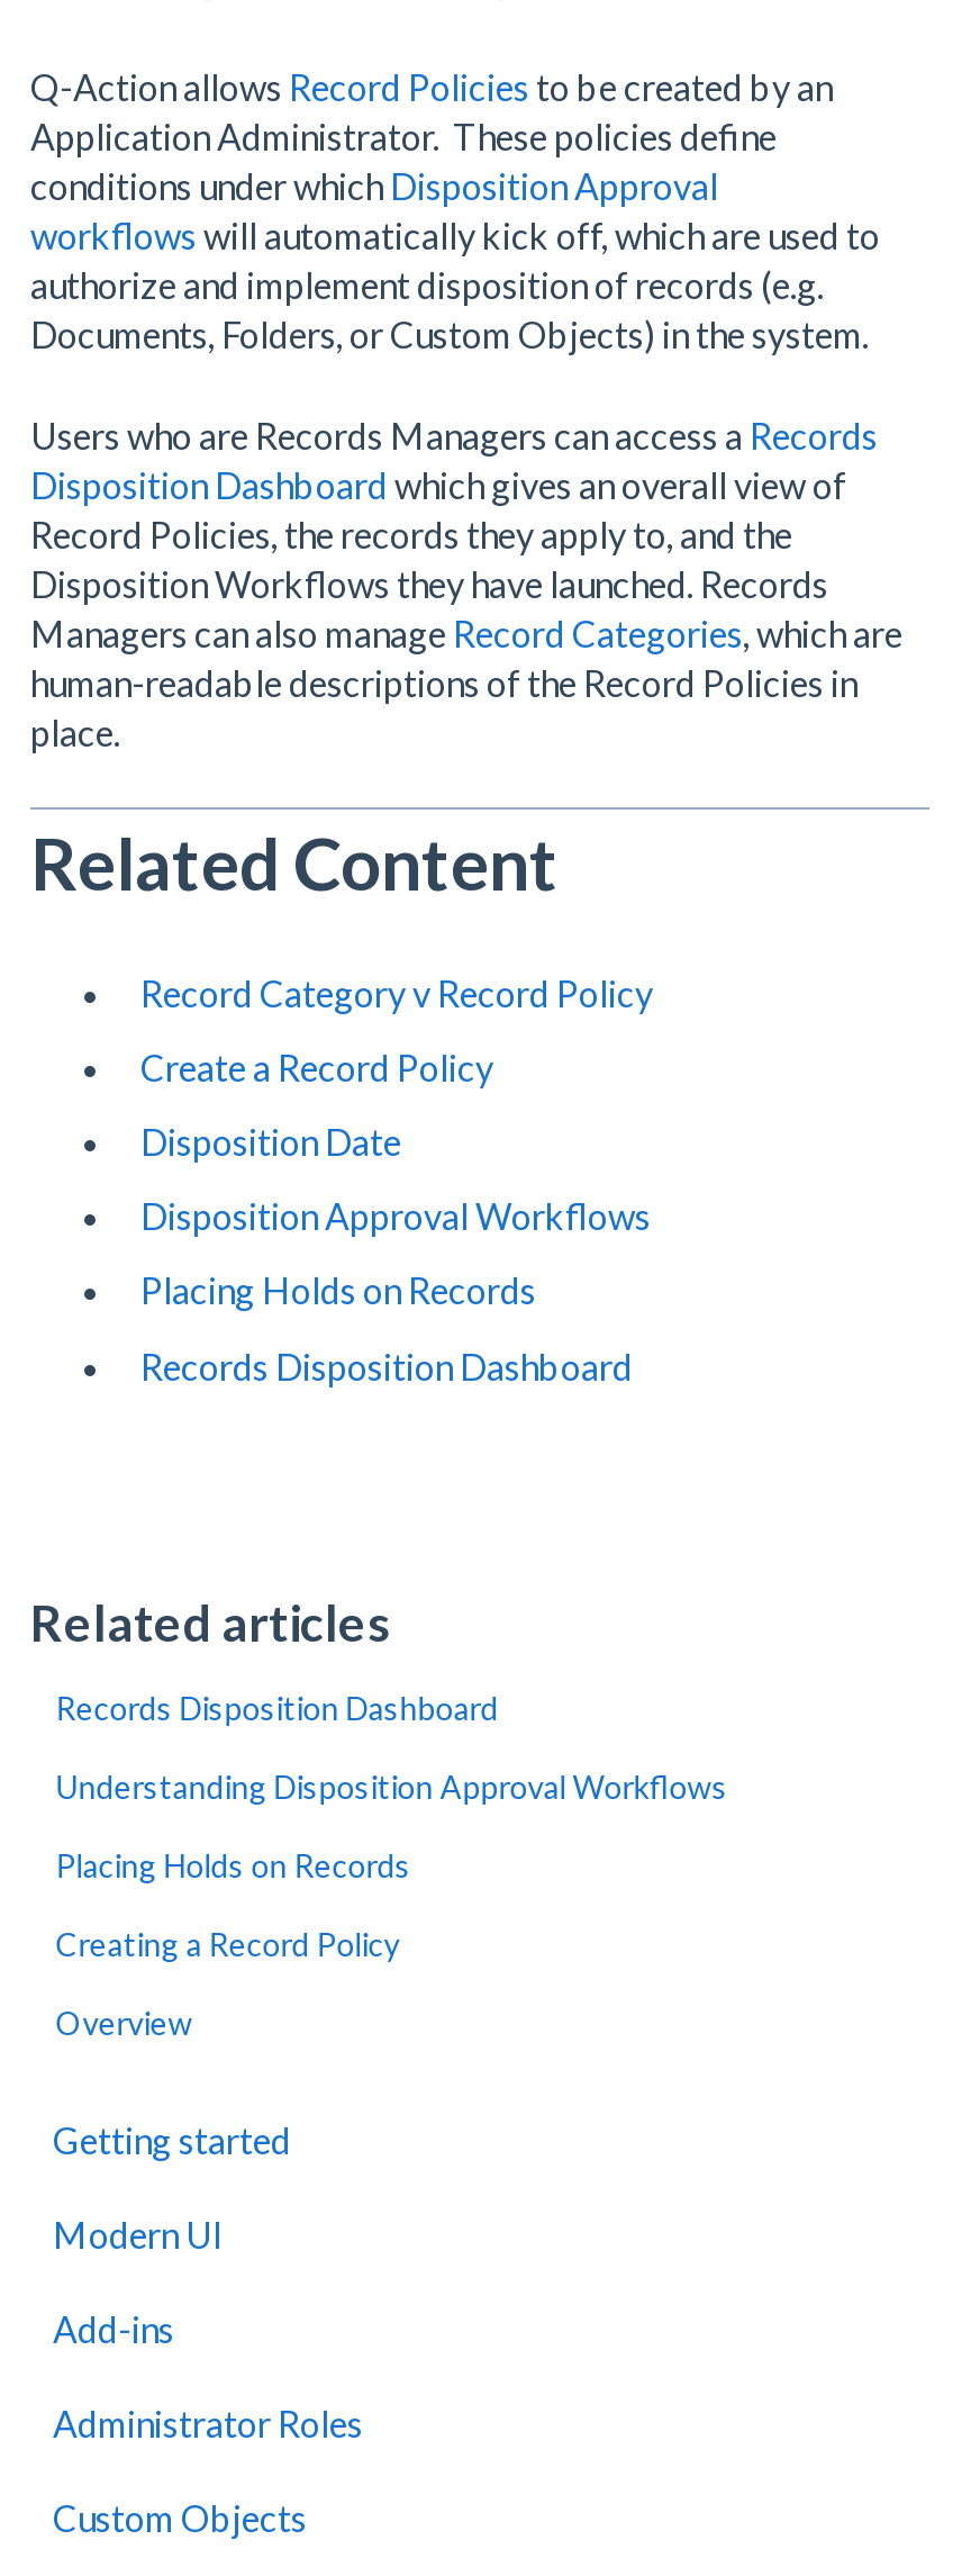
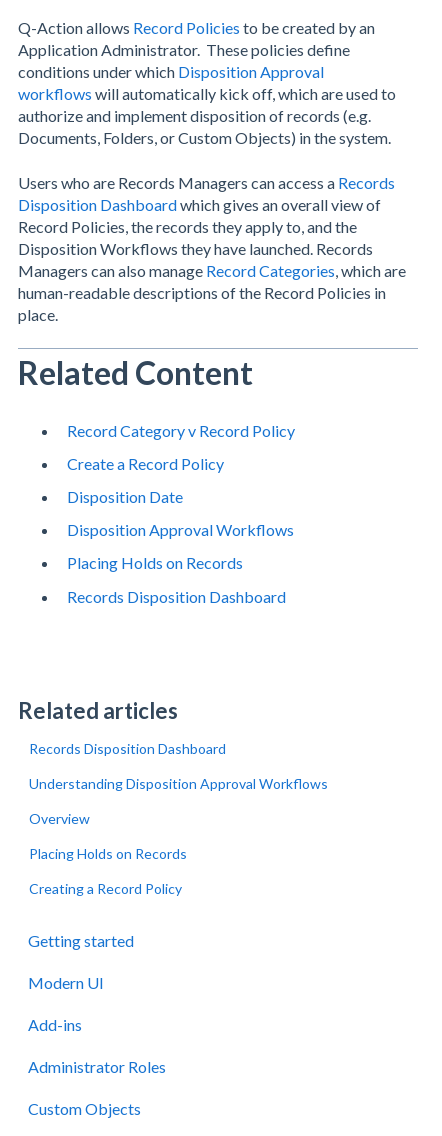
moved down: Placing Holds on Records | Creating a Record Policy

moved up: Overview
